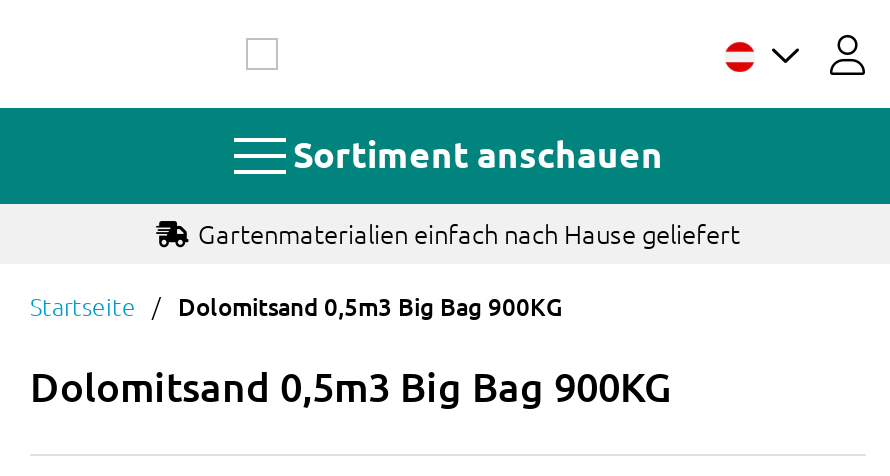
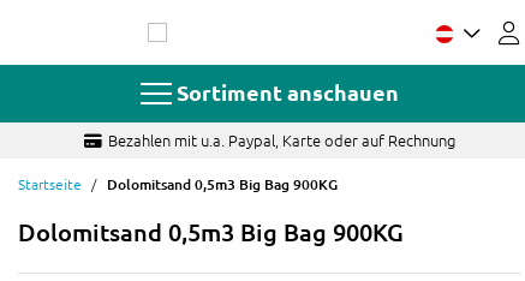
- Gartenmaterialien einfach nach Hause geliefert
+ Bezahlen mit u.a. Paypal, Karte oder auf Rechnung
